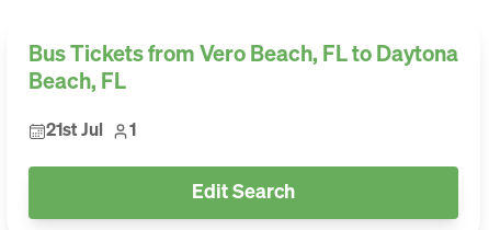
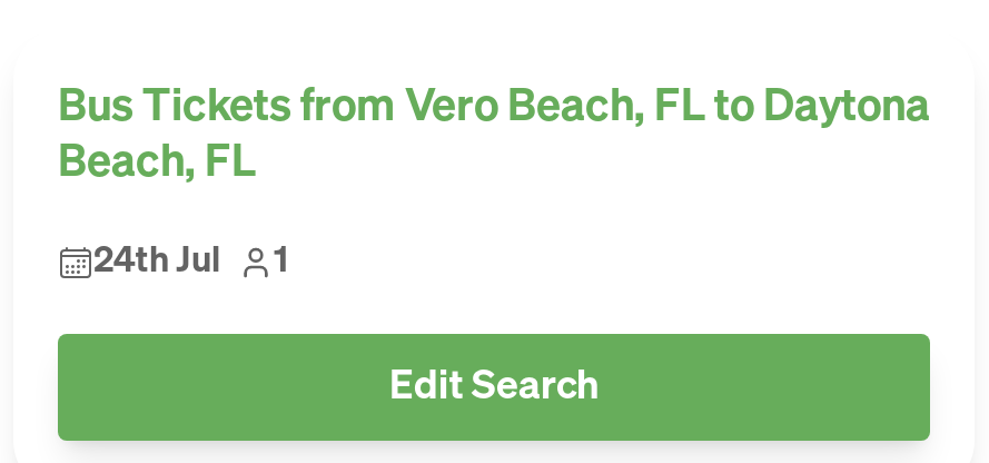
- 21st Jul 1
+ 24th Jul 1
